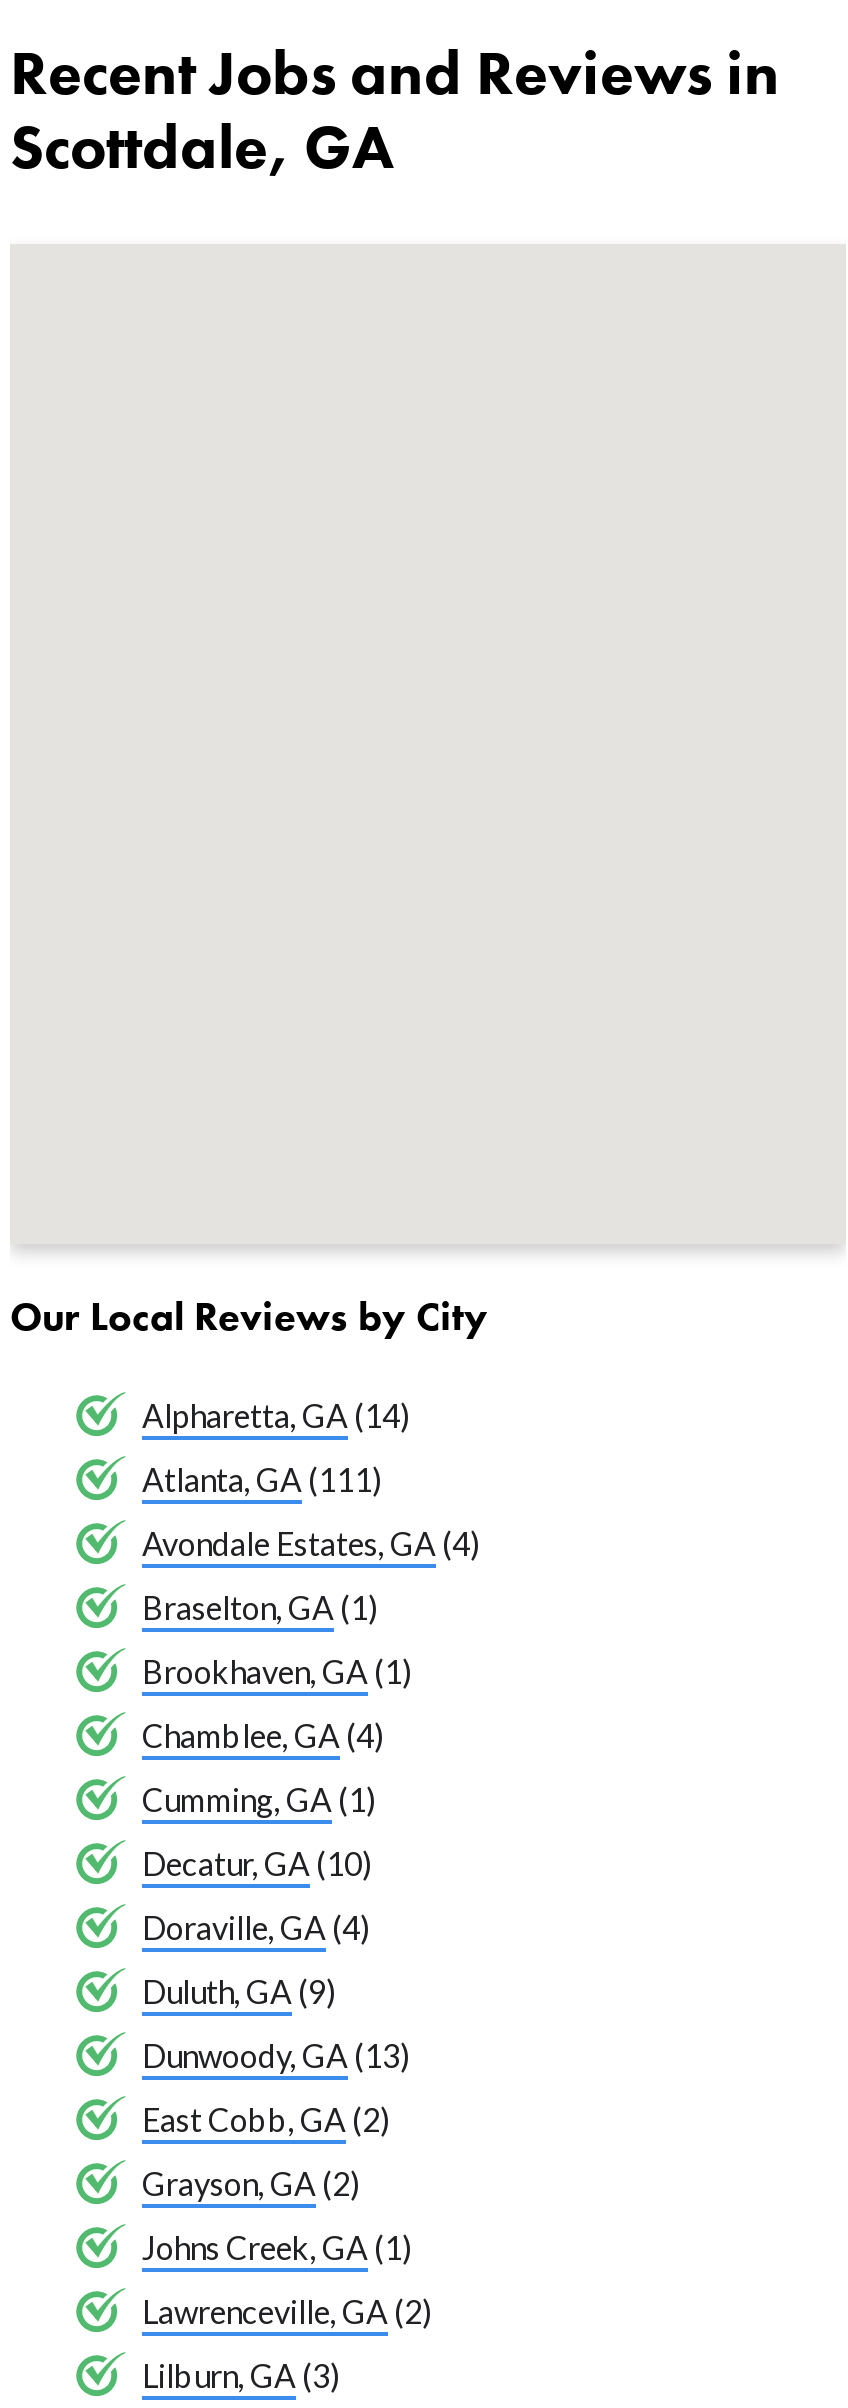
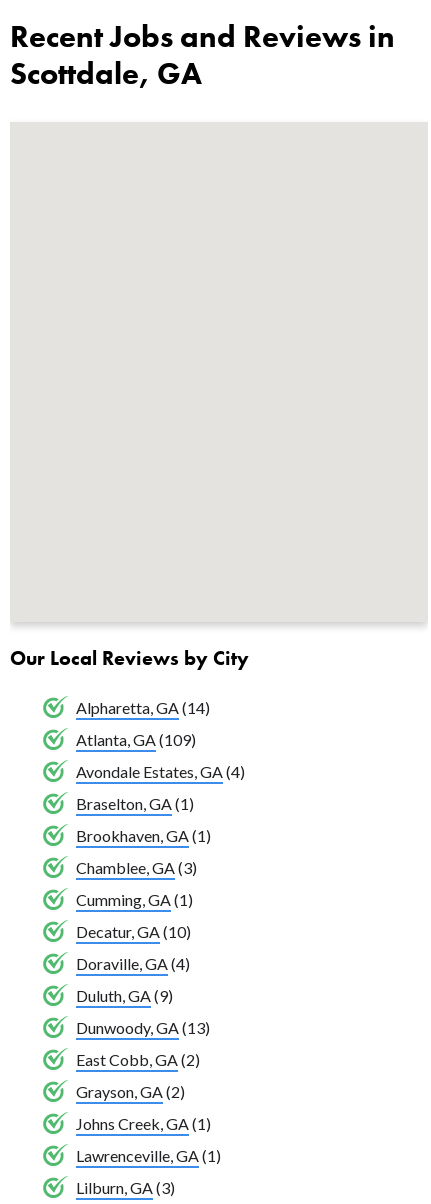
- Atlanta, GA (111)
+ Atlanta, GA (109)

- Chamblee, GA (4)
+ Chamblee, GA (3)

- Lawrenceville, GA (2)
+ Lawrenceville, GA (1)
